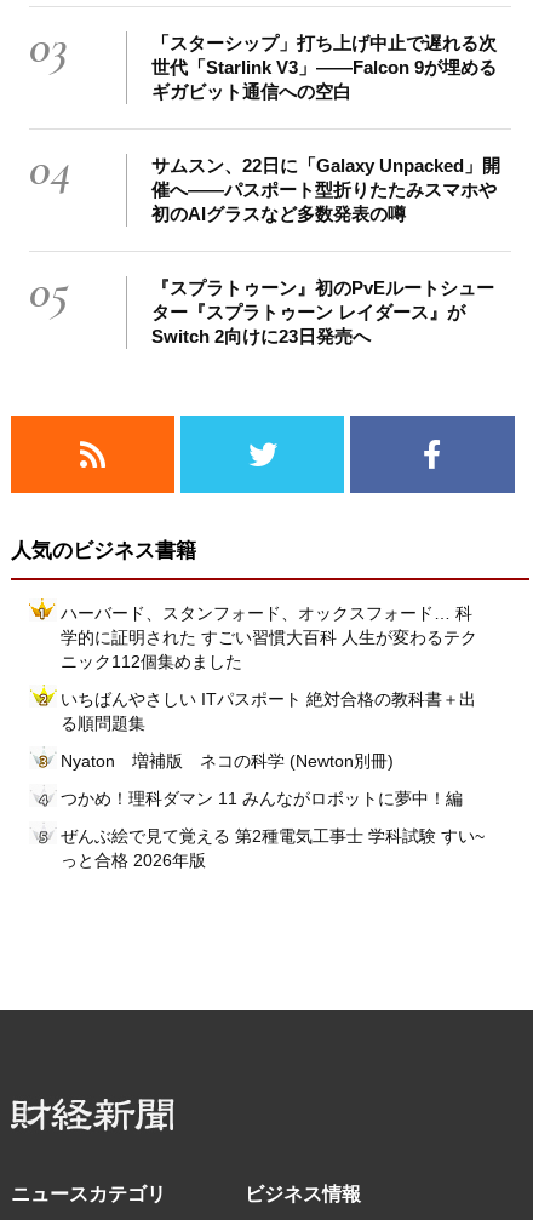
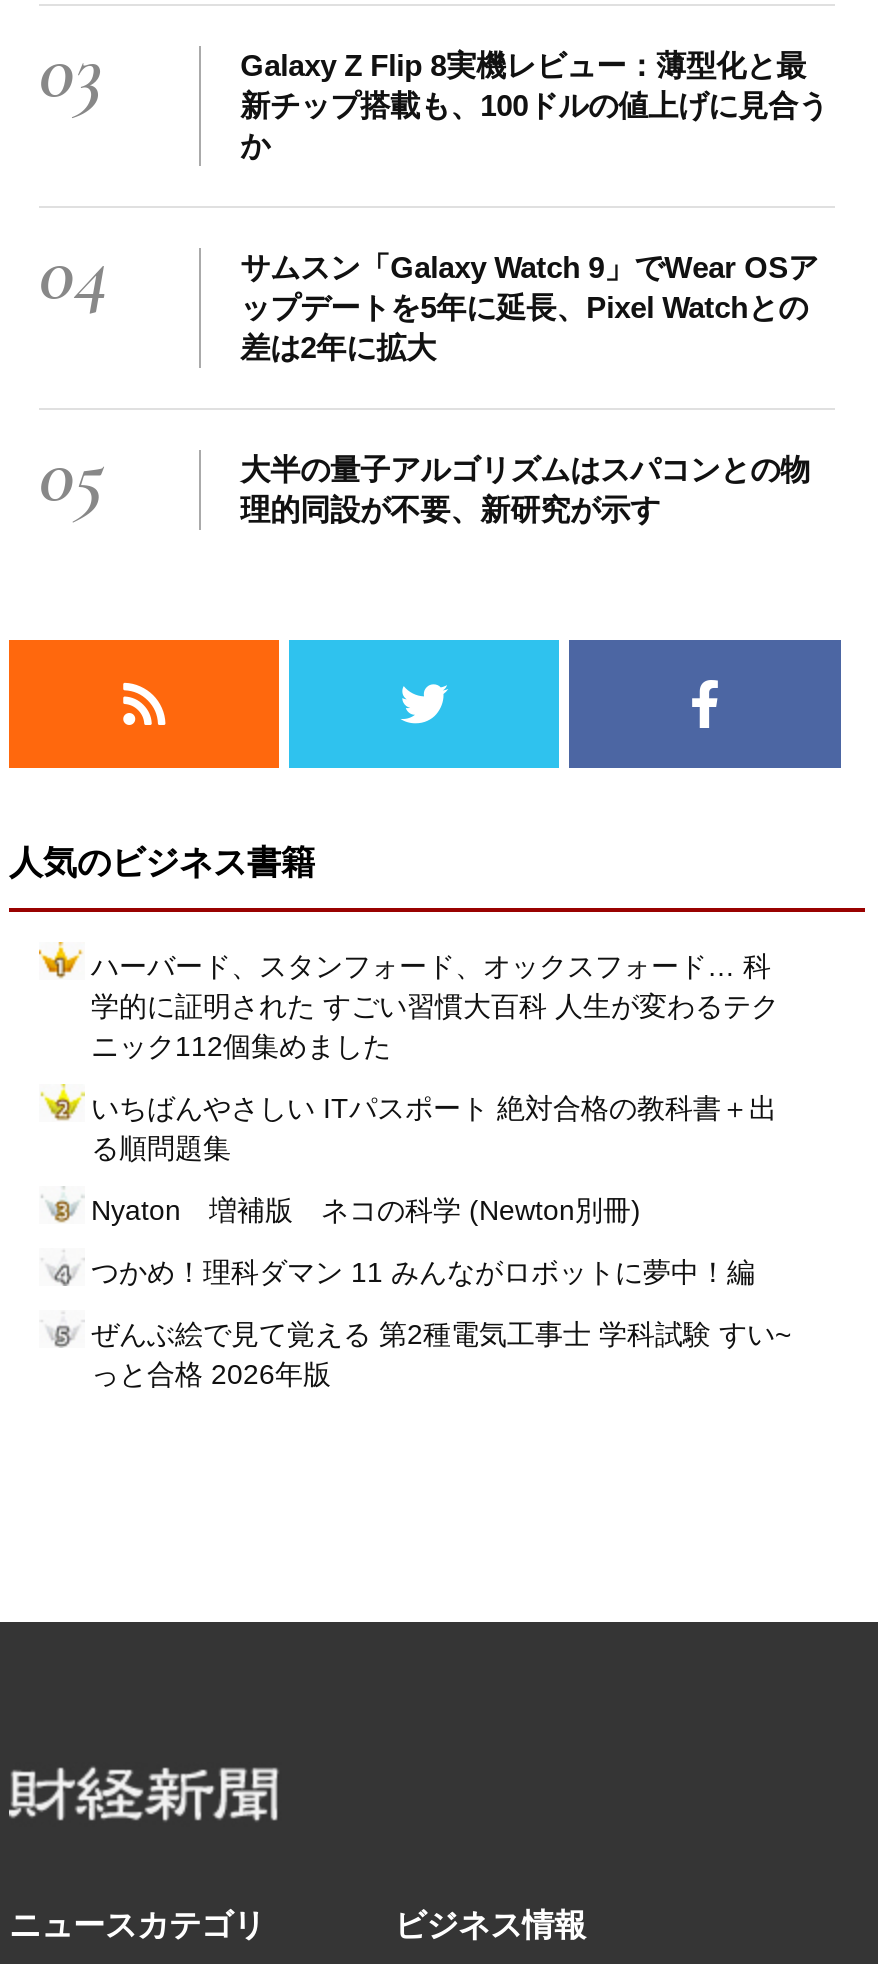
- 「スターシップ」打ち上げ中止で遅れる次
- 世代「Starlink V3」――Falcon 9が埋める
- ギガビット通信への空白
+ Galaxy Z Flip 8実機レビュー：薄型化と最
+ 新チップ搭載も、100ドルの値上げに見合う
+ か

- サムスン、22日に「Galaxy Unpacked」開
- 催へ――パスポート型折りたたみスマホや
- 初のAIグラスなど多数発表の噂
+ サムスン「Galaxy Watch 9」でWear OSア
+ ップデートを5年に延長、Pixel Watchとの
+ 差は2年に拡大

- 『スプラトゥーン』初のPvEルートシュー
- ター『スプラトゥーン レイダース』が
- Switch 2向けに23日発売へ
+ 大半の量子アルゴリズムはスパコンとの物
+ 理的同設が不要、新研究が示す
